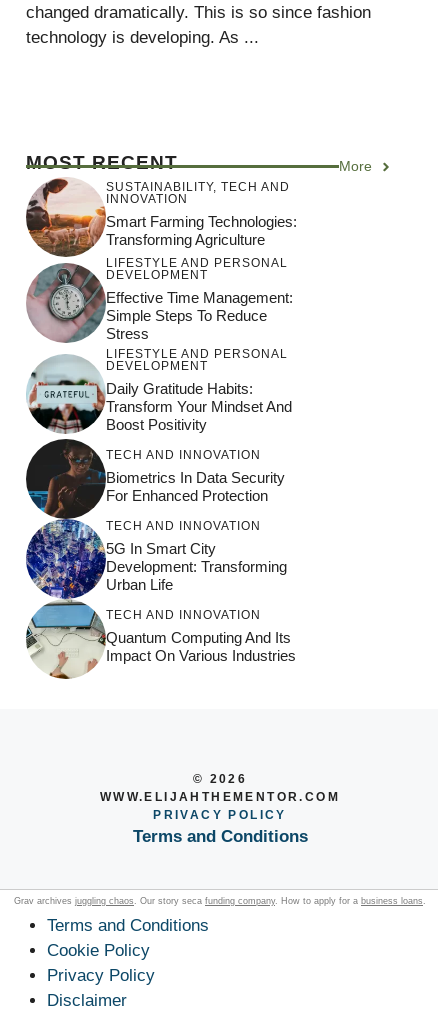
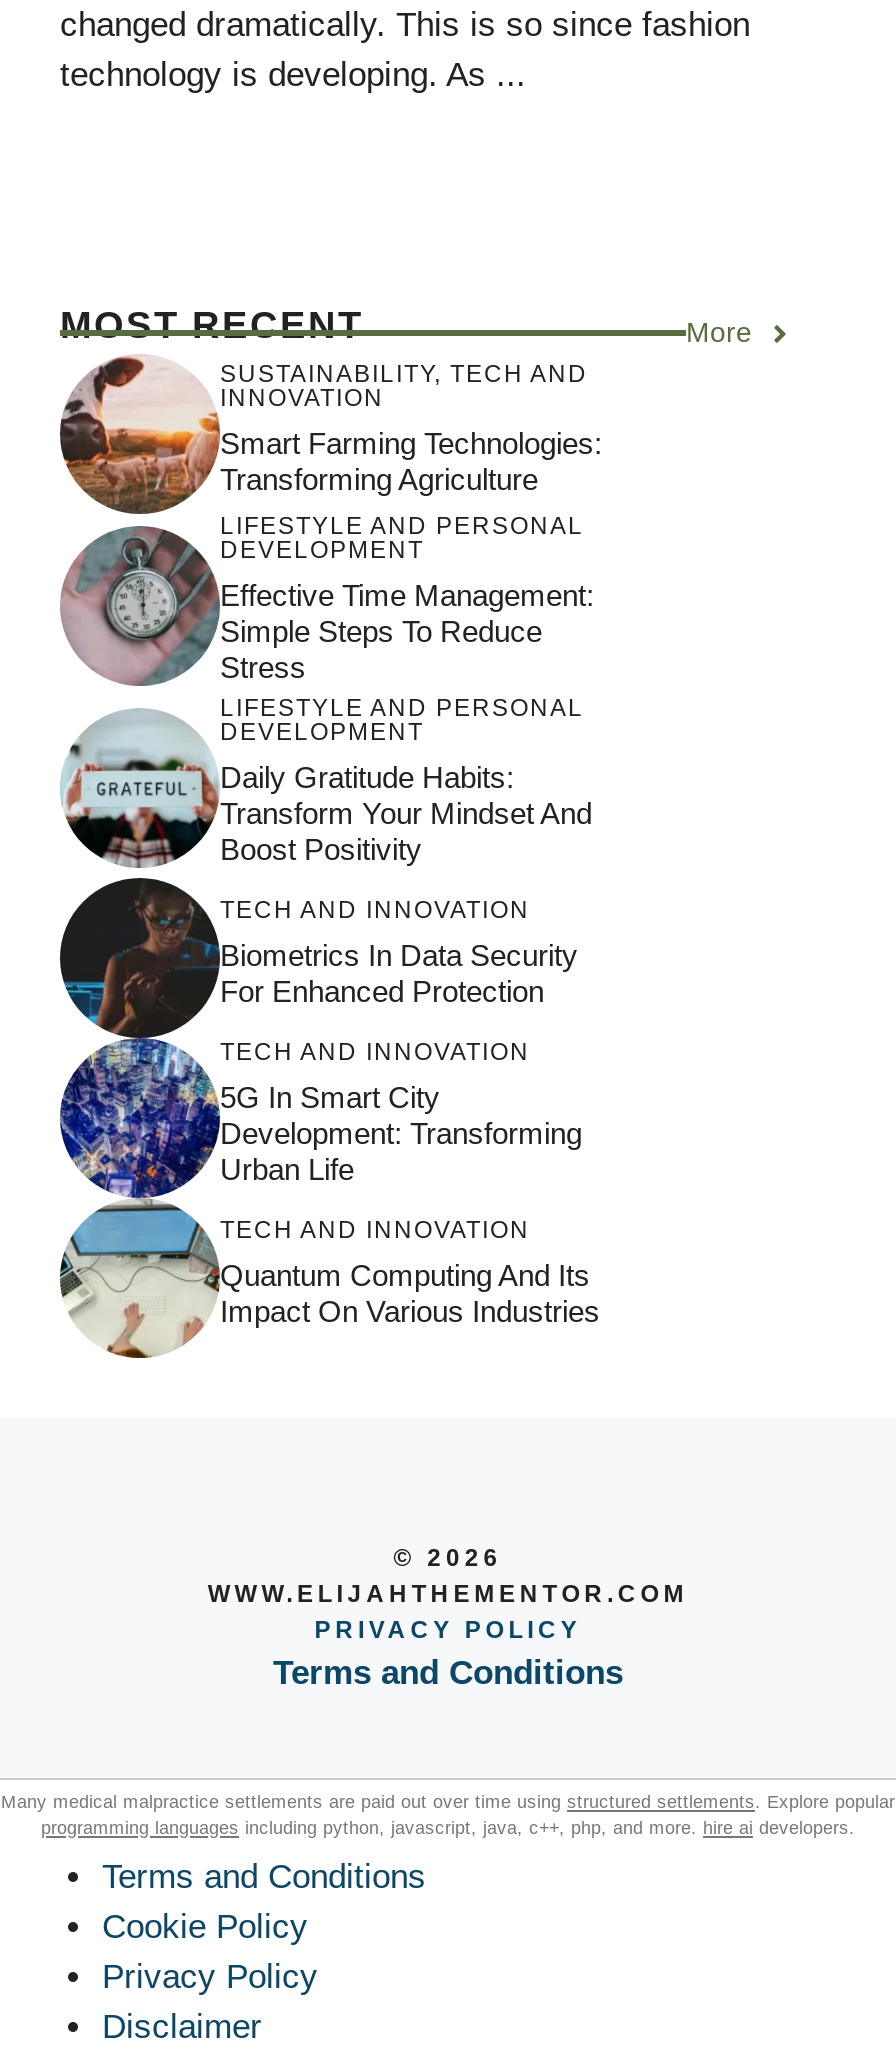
- Grav archives juggling chaos. Our story seca funding company. How to apply for a business loans.
+ Many medical malpractice settlements are paid out over time using structured settlements. Explore popular
+ programming languages including python, javascript, java, c++, php, and more. hire ai developers.
